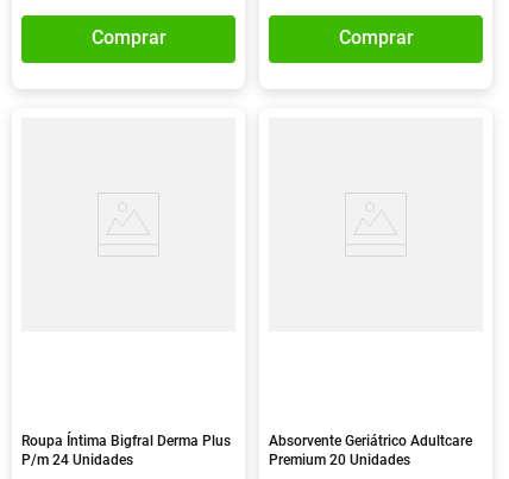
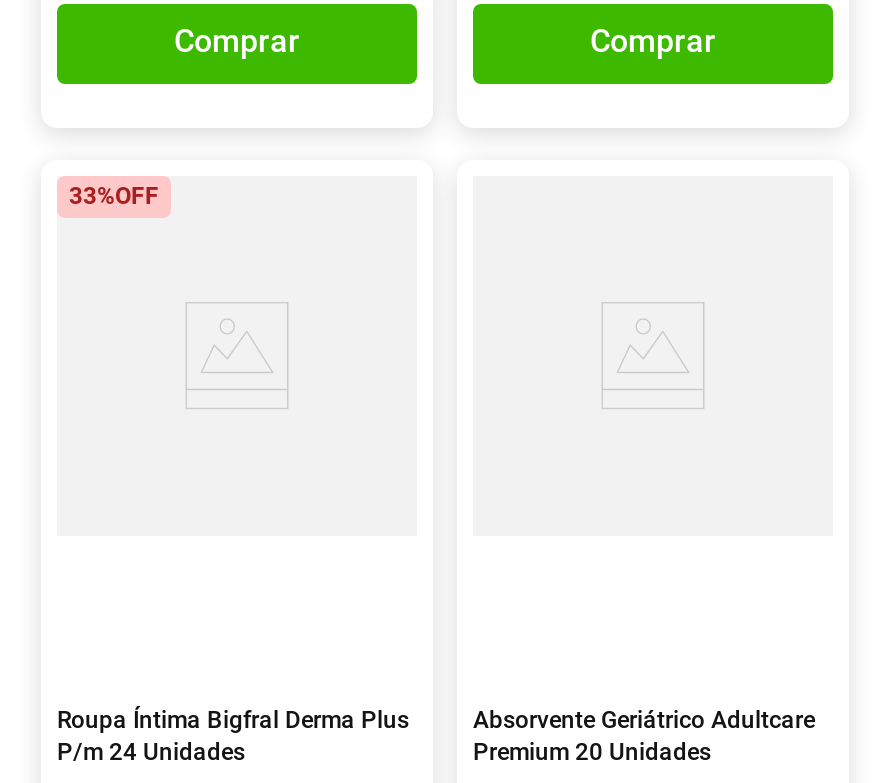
+ 33%OFF
